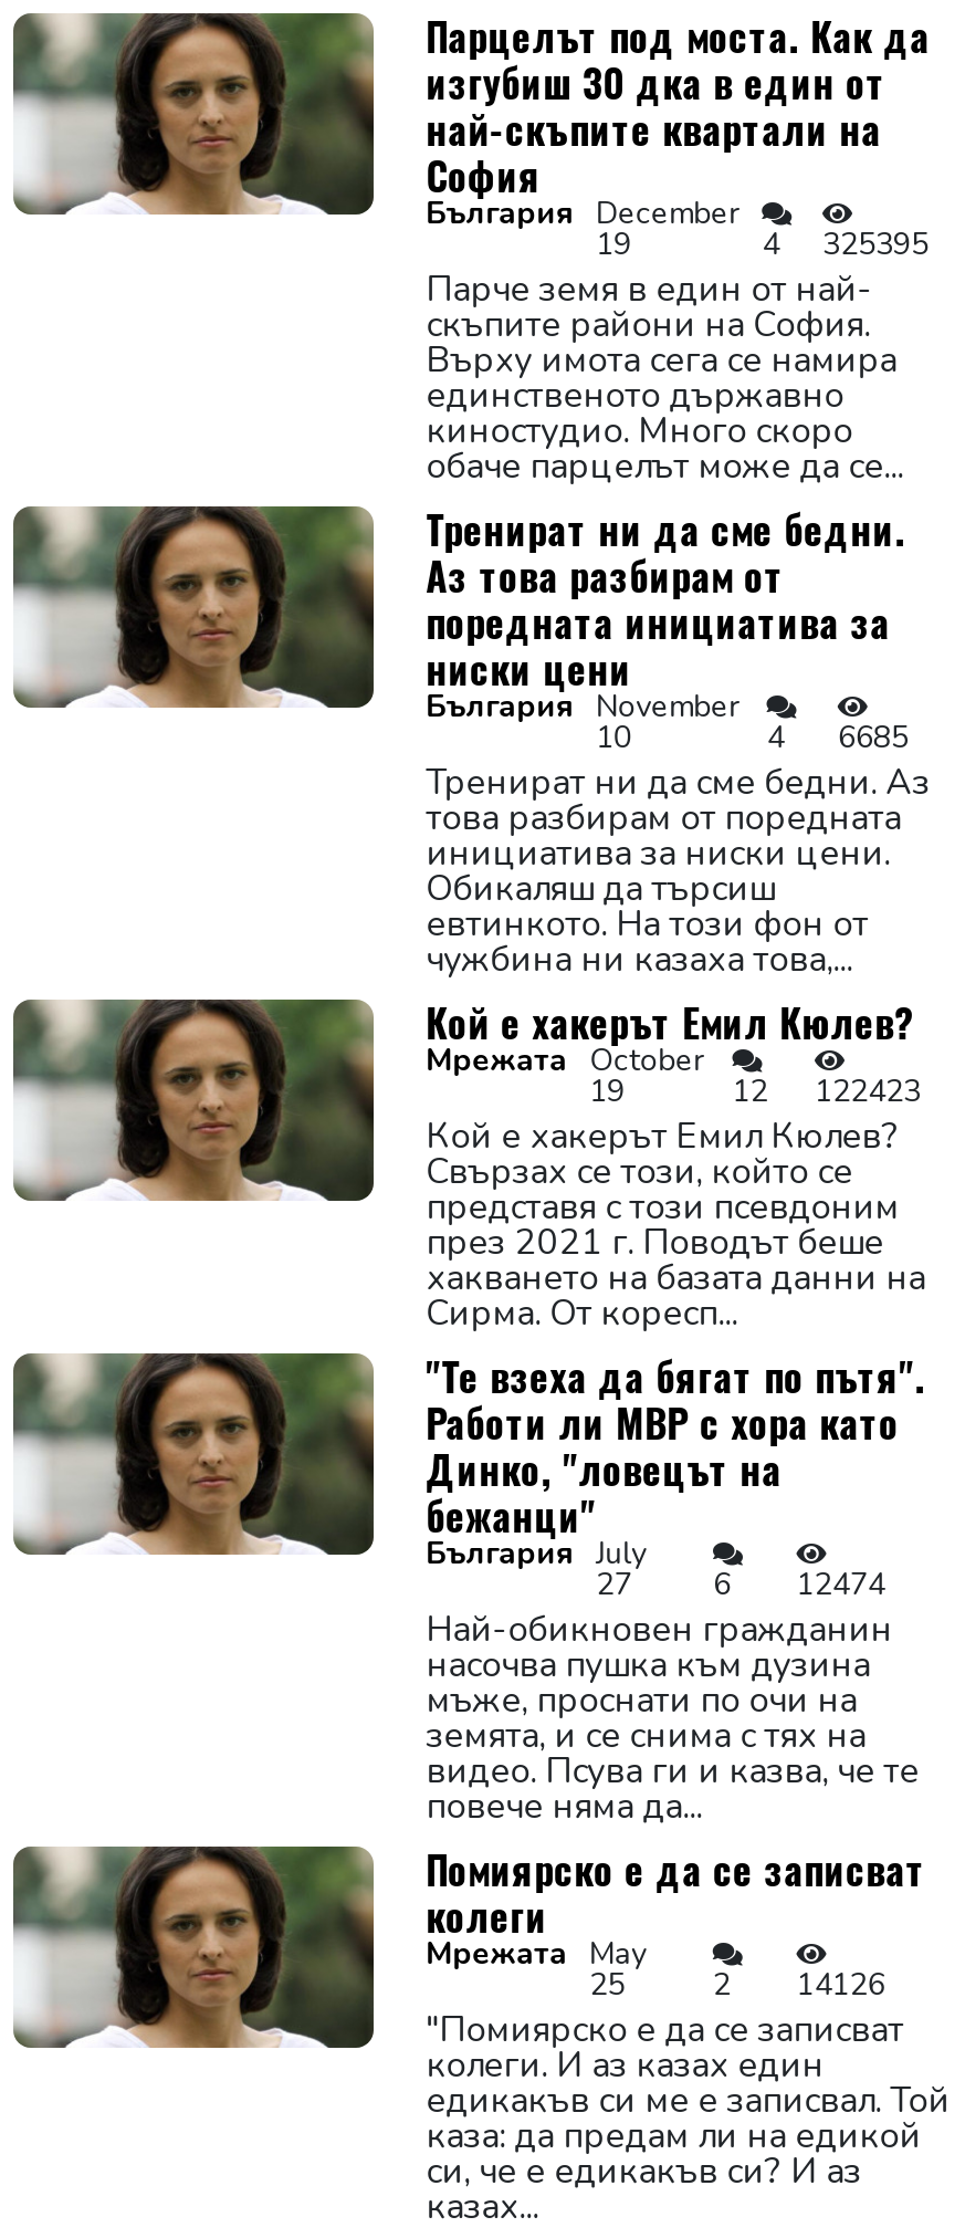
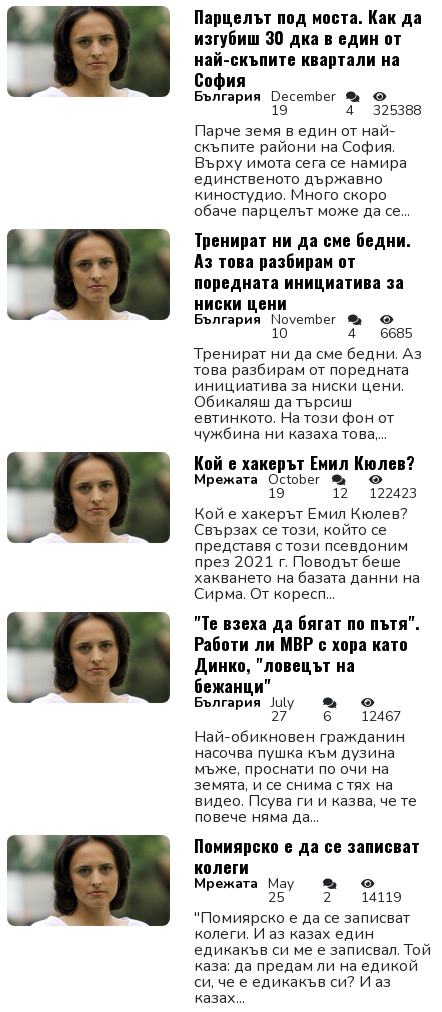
- 4 325395
+ 4 325388

- 27 6 12474
+ 27 6 12467

- 2 14126
+ 2 14119
